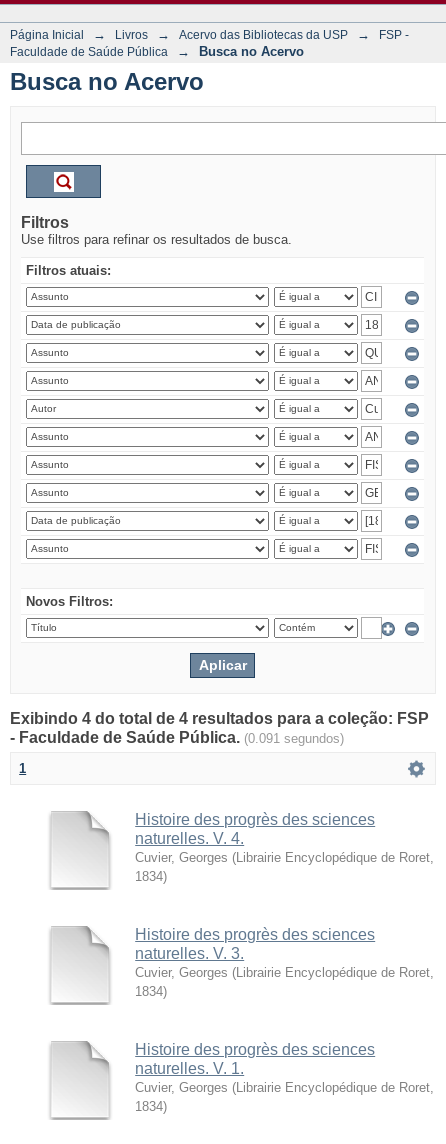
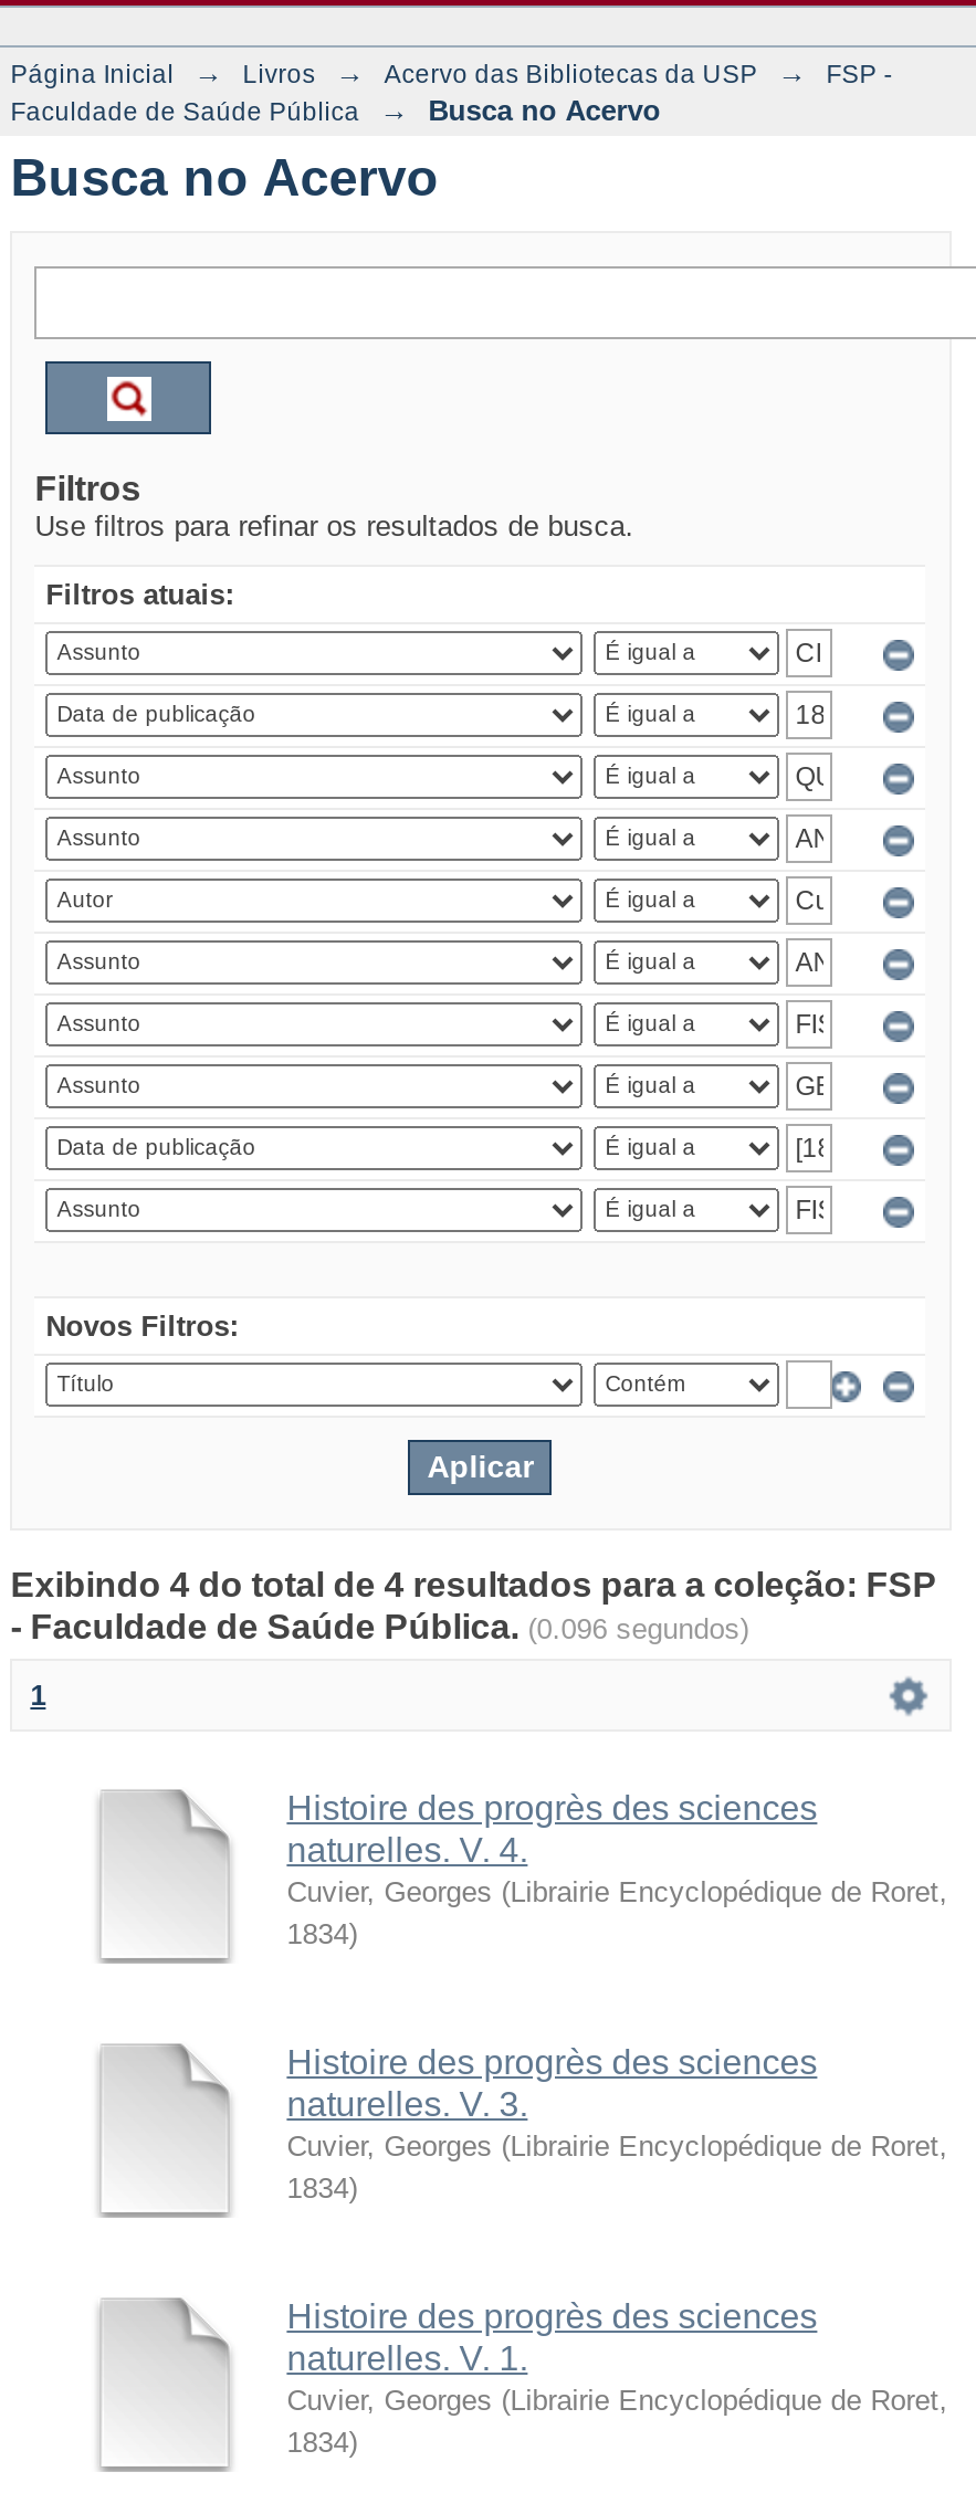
- - Faculdade de Saúde Pública. (0.091 segundos)
+ - Faculdade de Saúde Pública. (0.096 segundos)
